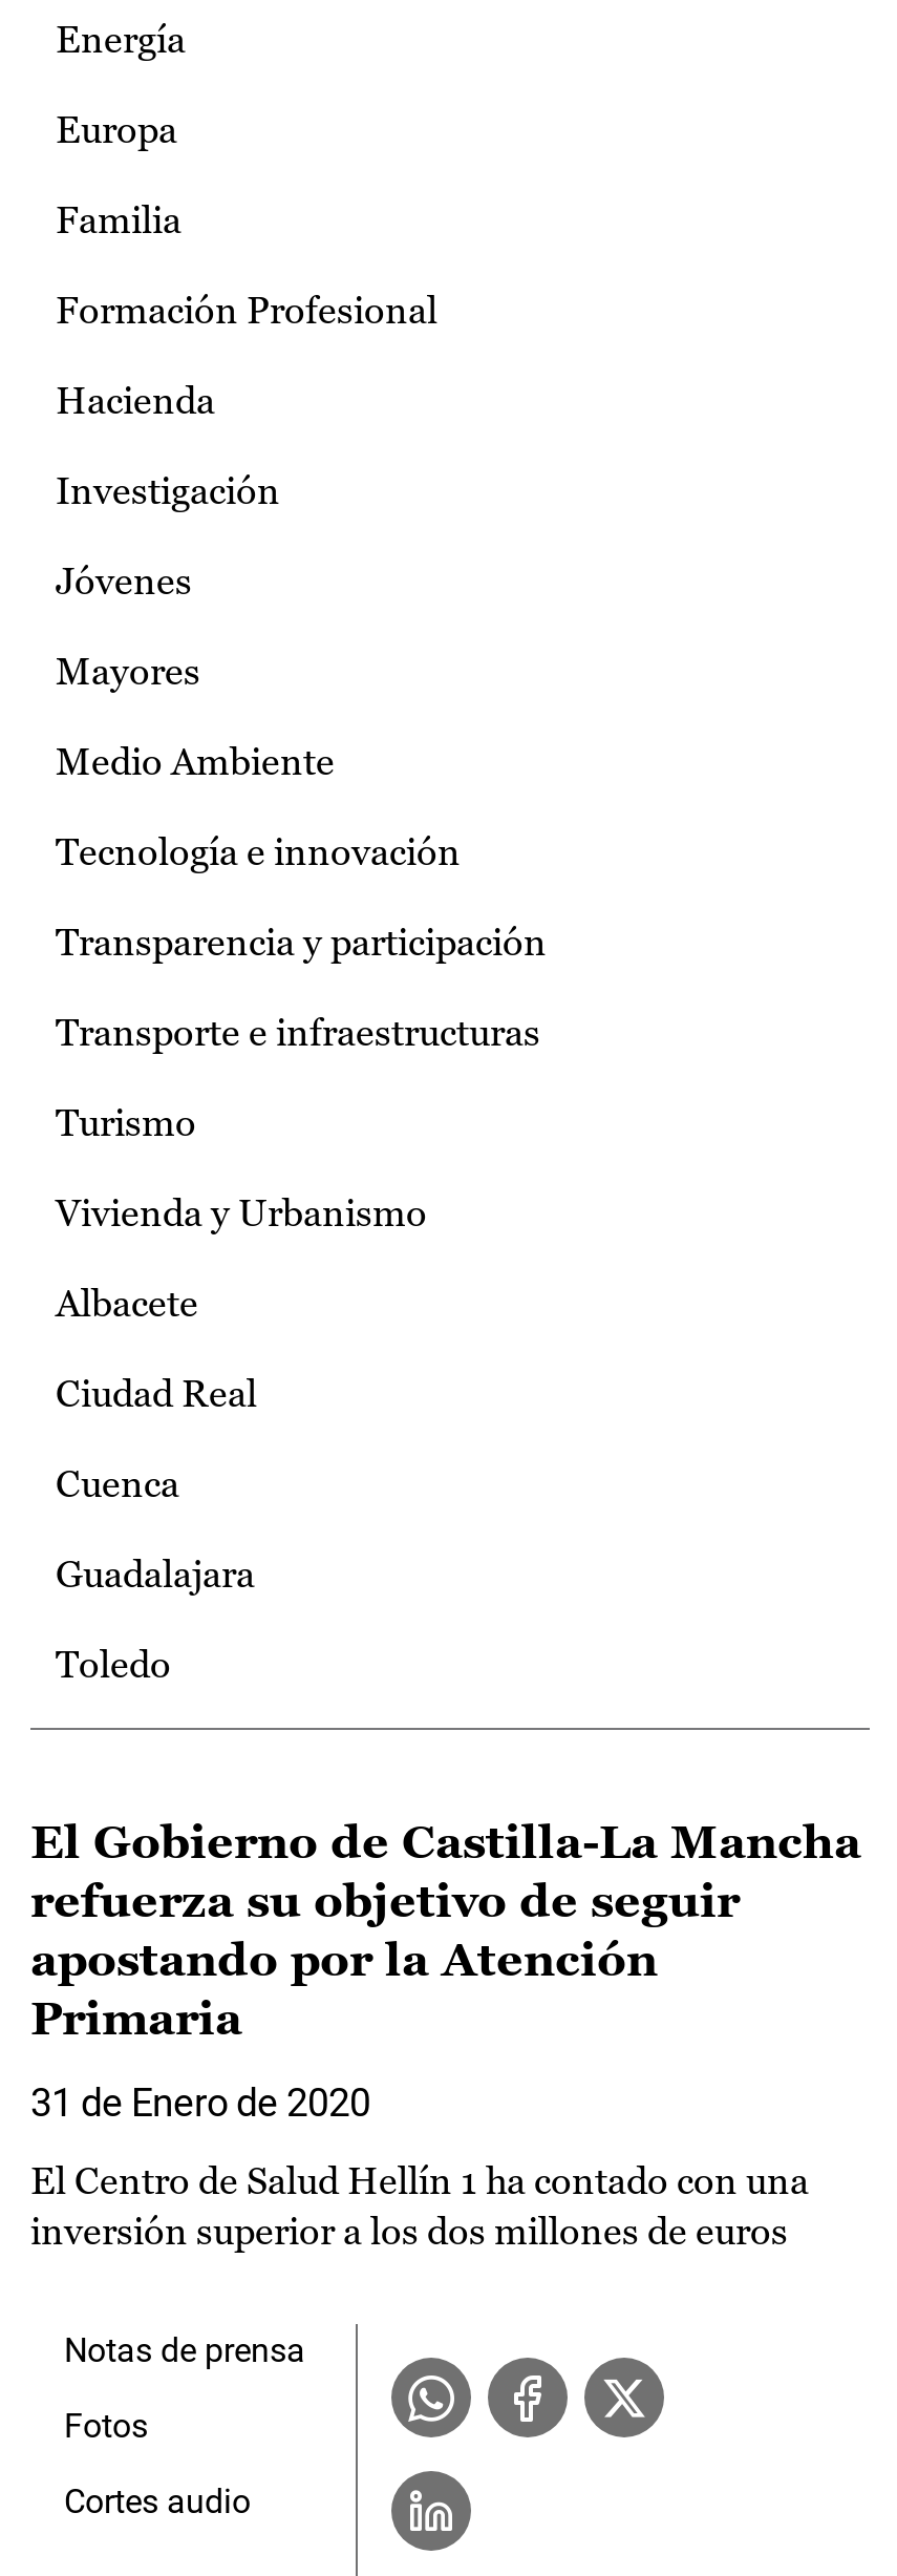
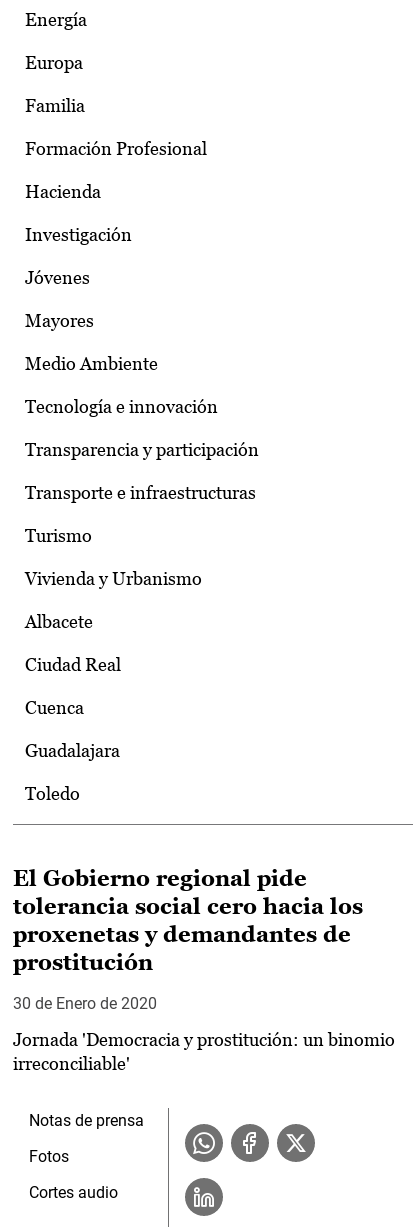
- El Gobierno de Castilla-La Mancha
- refuerza su objetivo de seguir
- apostando por la Atención
- Primaria
+ El Gobierno regional pide
+ tolerancia social cero hacia los
+ proxenetas y demandantes de
+ prostitución

- 31 de Enero de 2020
+ 30 de Enero de 2020

- El Centro de Salud Hellín 1 ha contado con una
- inversión superior a los dos millones de euros
+ Jornada 'Democracia y prostitución: un binomio
+ irreconciliable'
